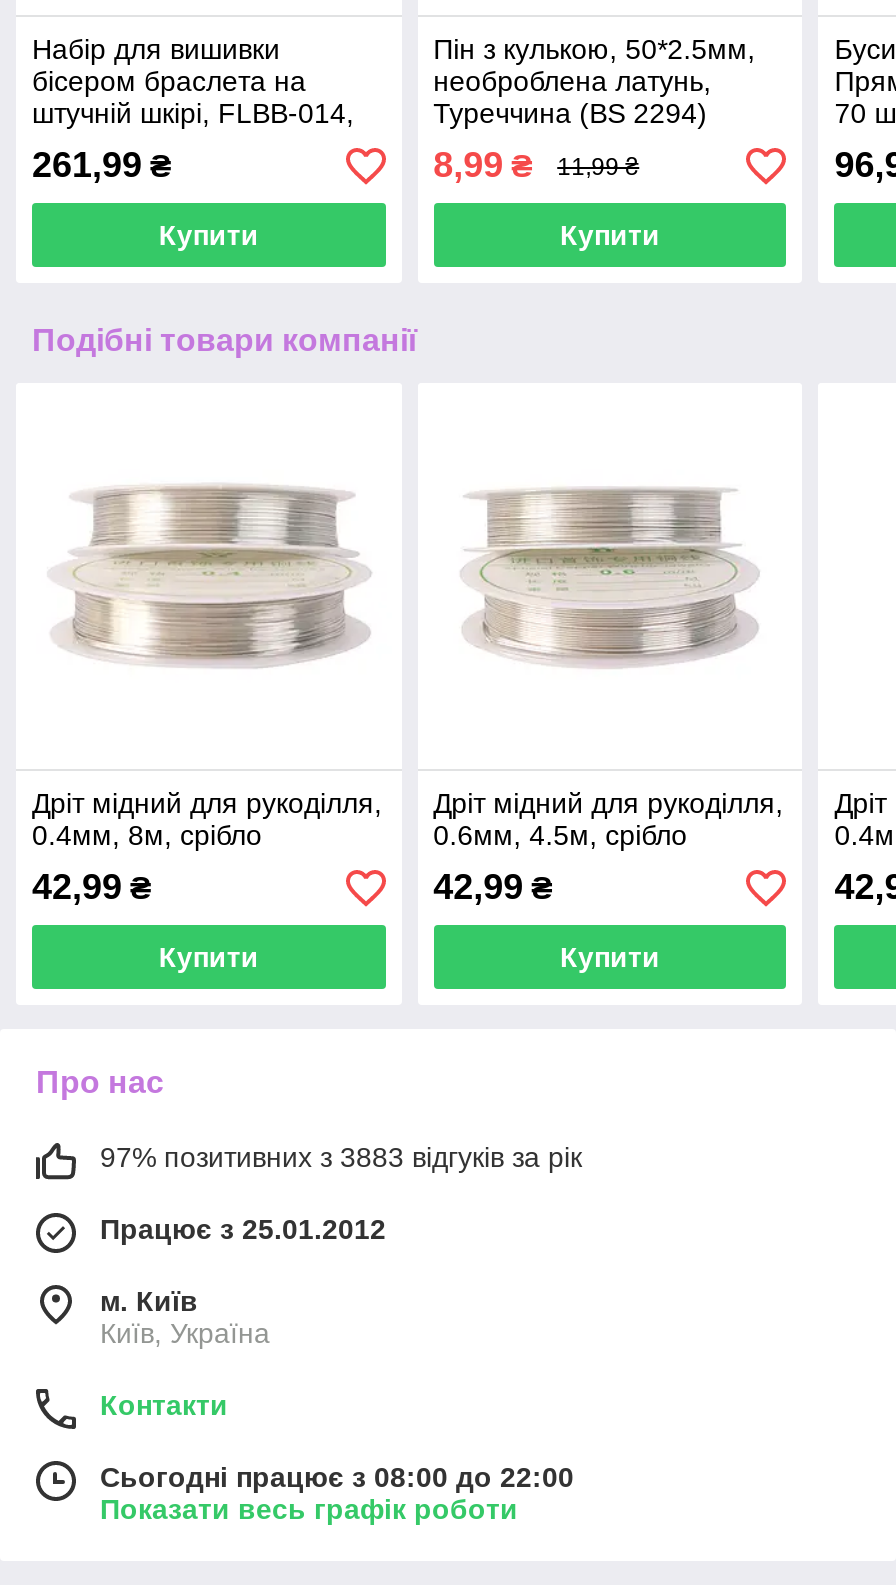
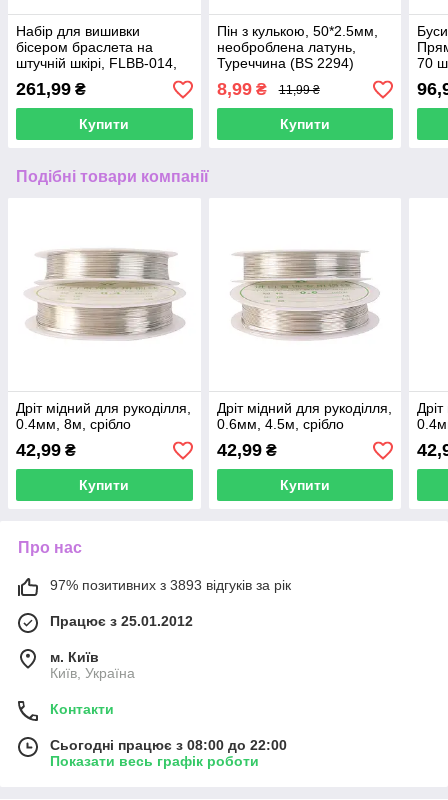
- 97% позитивних з 3883 відгуків за рік
+ 97% позитивних з 3893 відгуків за рік
